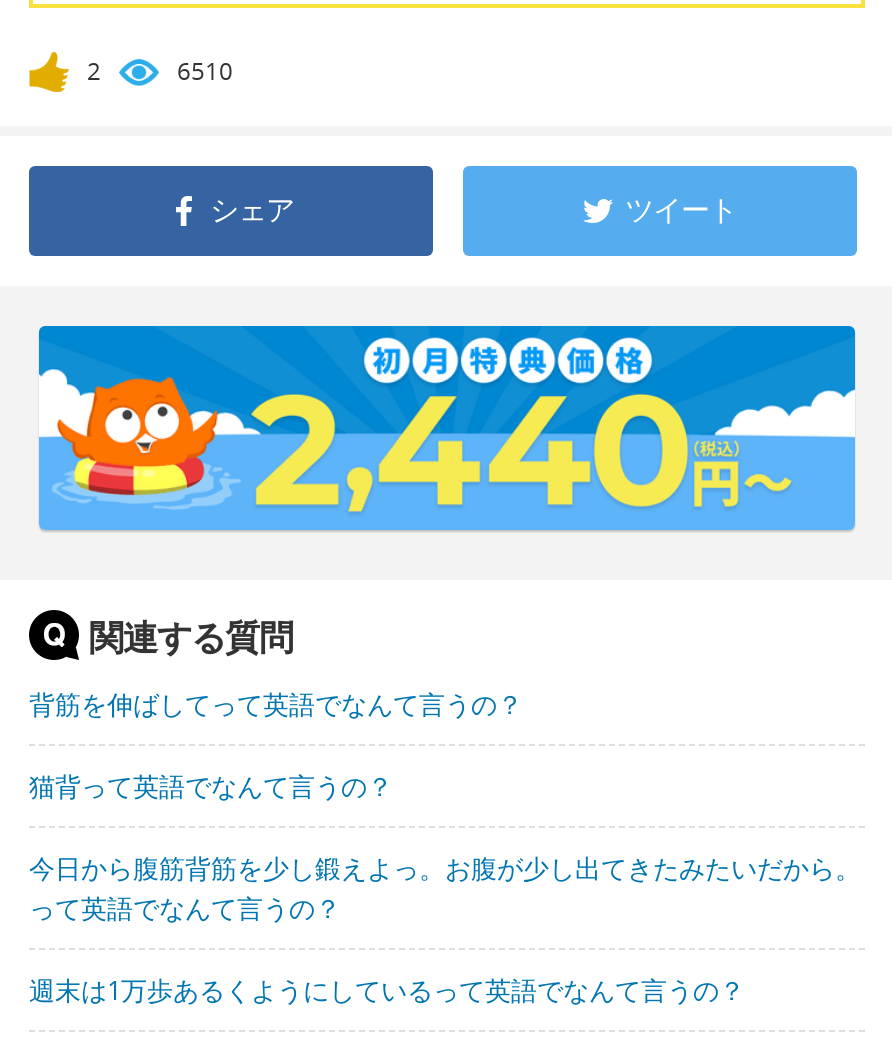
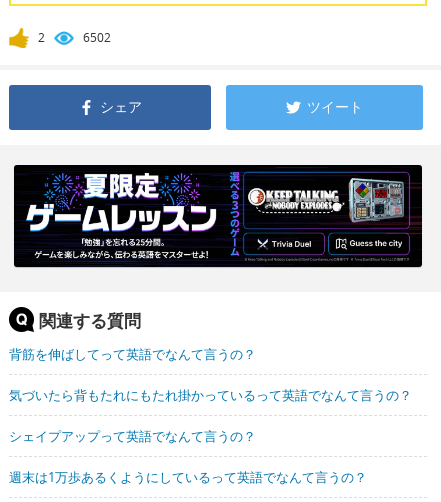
- 6510
+ 6502

- [image]
+ [image]

- 猫背って英語でなんて言うの？
+ 気づいたら背もたれにもたれ掛かっているって英語でなんて言うの？

- 今日から腹筋背筋を少し鍛えよっ。お腹が少し出てきたみたいだから。
- って英語でなんて言うの？
+ シェイプアップって英語でなんて言うの？
